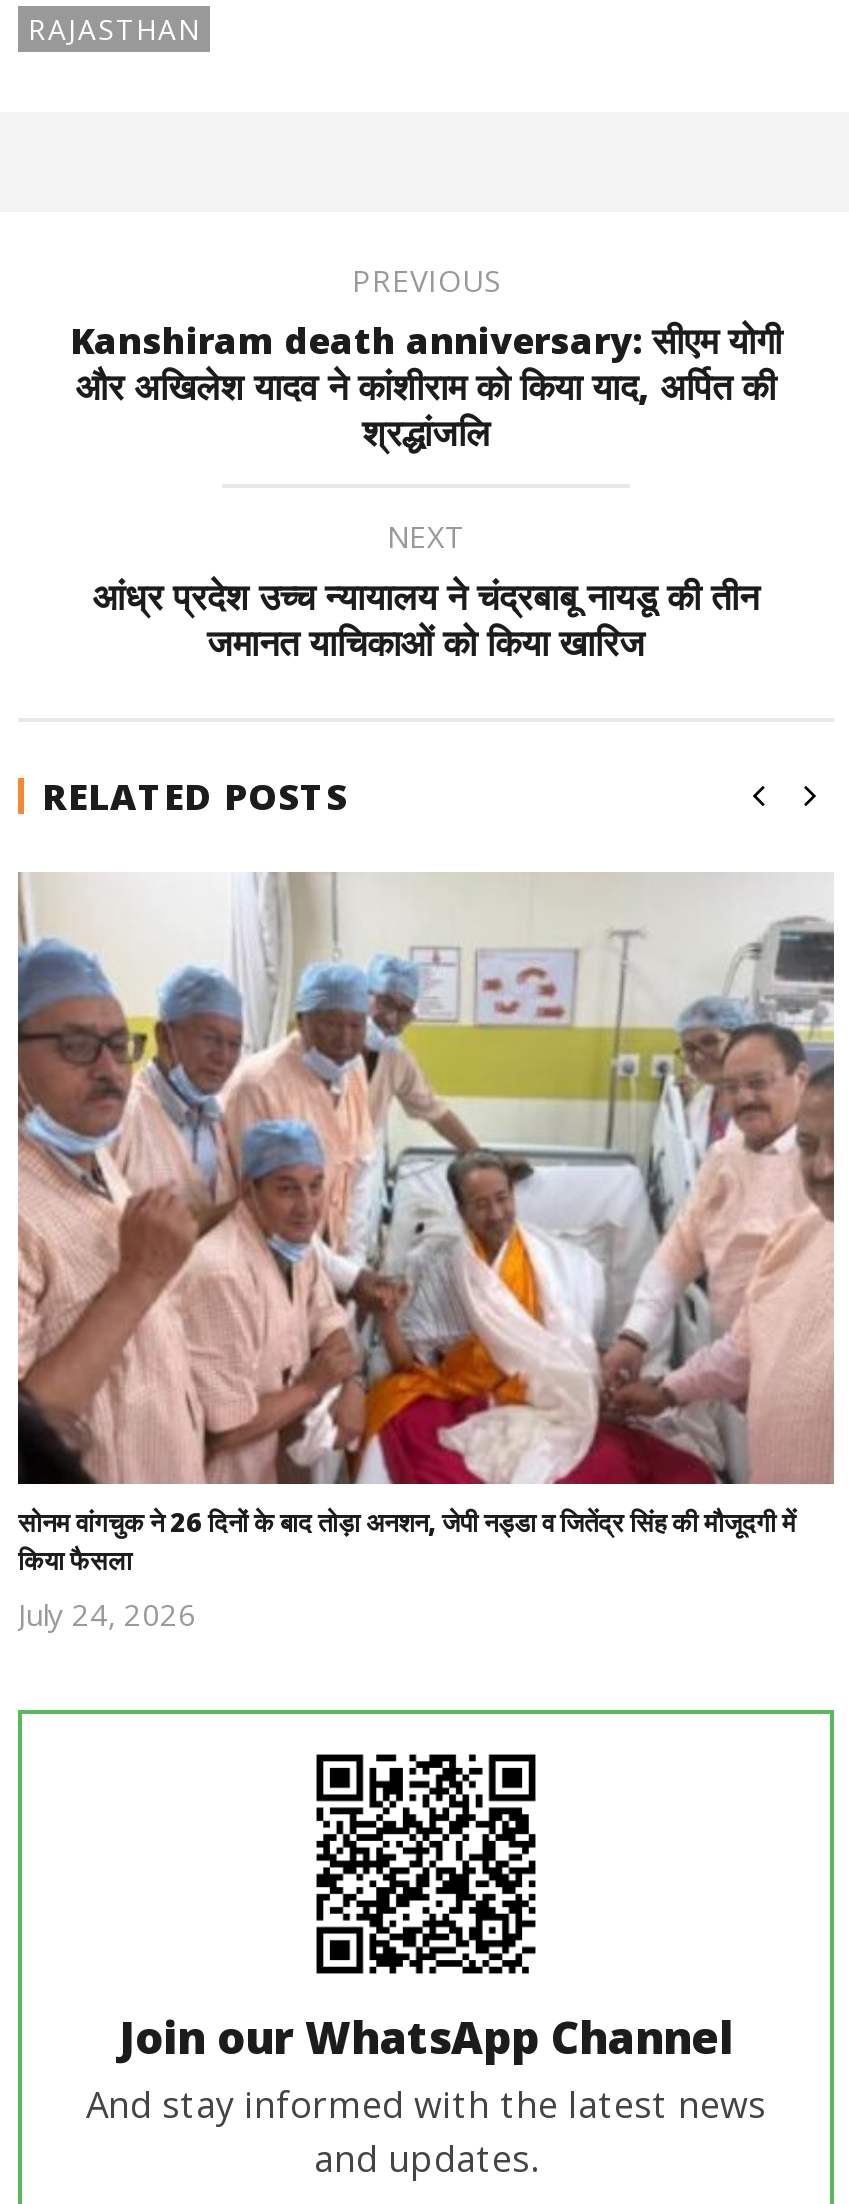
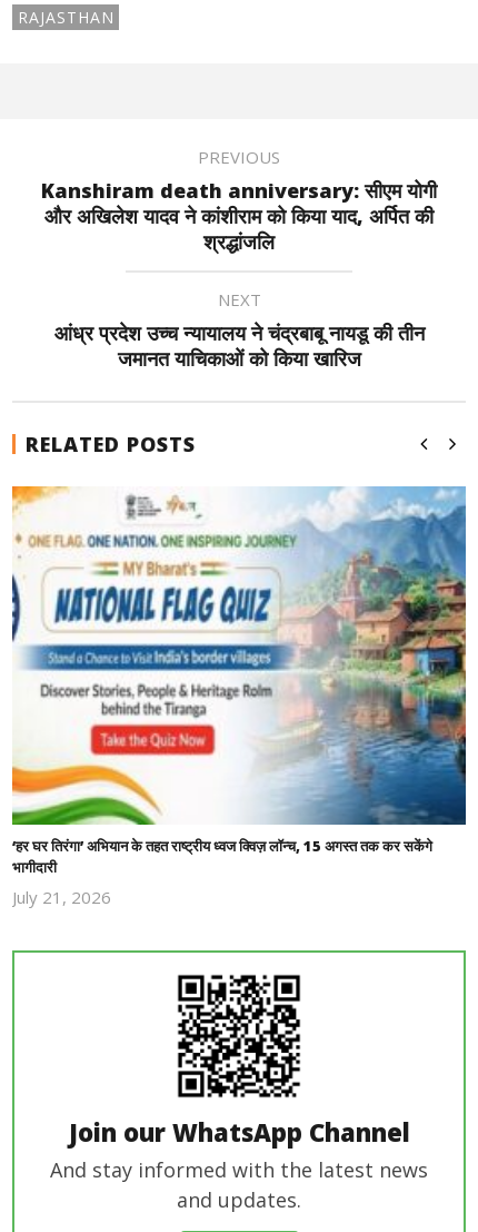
- [image]
- सोनम वांगचुक ने 26 दिनों के बाद तोड़ा अनशन, जेपी नड्डा व जितेंद्र सिंह की मौजूदगी में
- किया फैसला
- July 24, 2026
+ [image]
+ ‘हर घर तिरंगा’ अभियान के तहत राष्ट्रीय ध्वज क्विज़ लॉन्च, 15 अगस्त तक कर सकेंगे
+ भागीदारी
+ July 21, 2026
